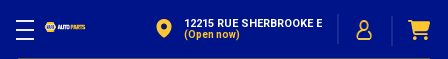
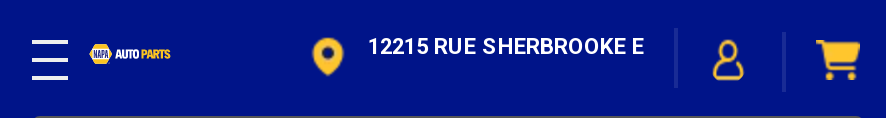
- (open now)
